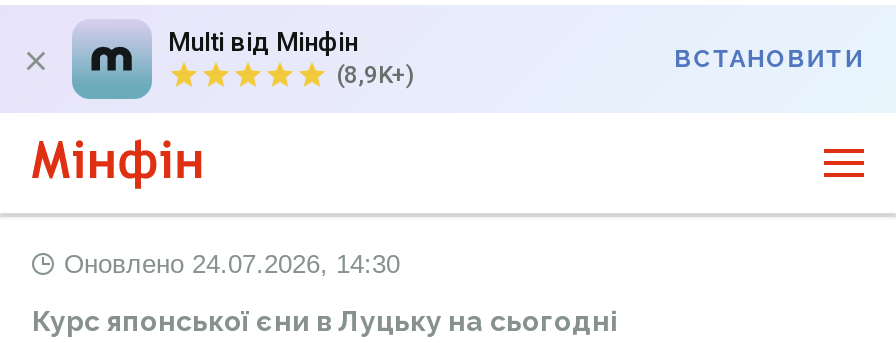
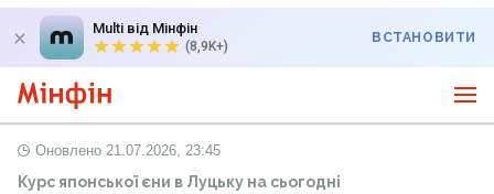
- Оновлено 24.07.2026, 14:30
+ Оновлено 21.07.2026, 23:45
